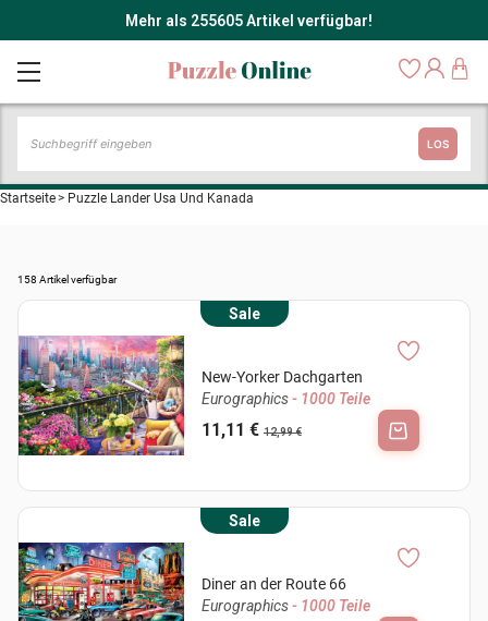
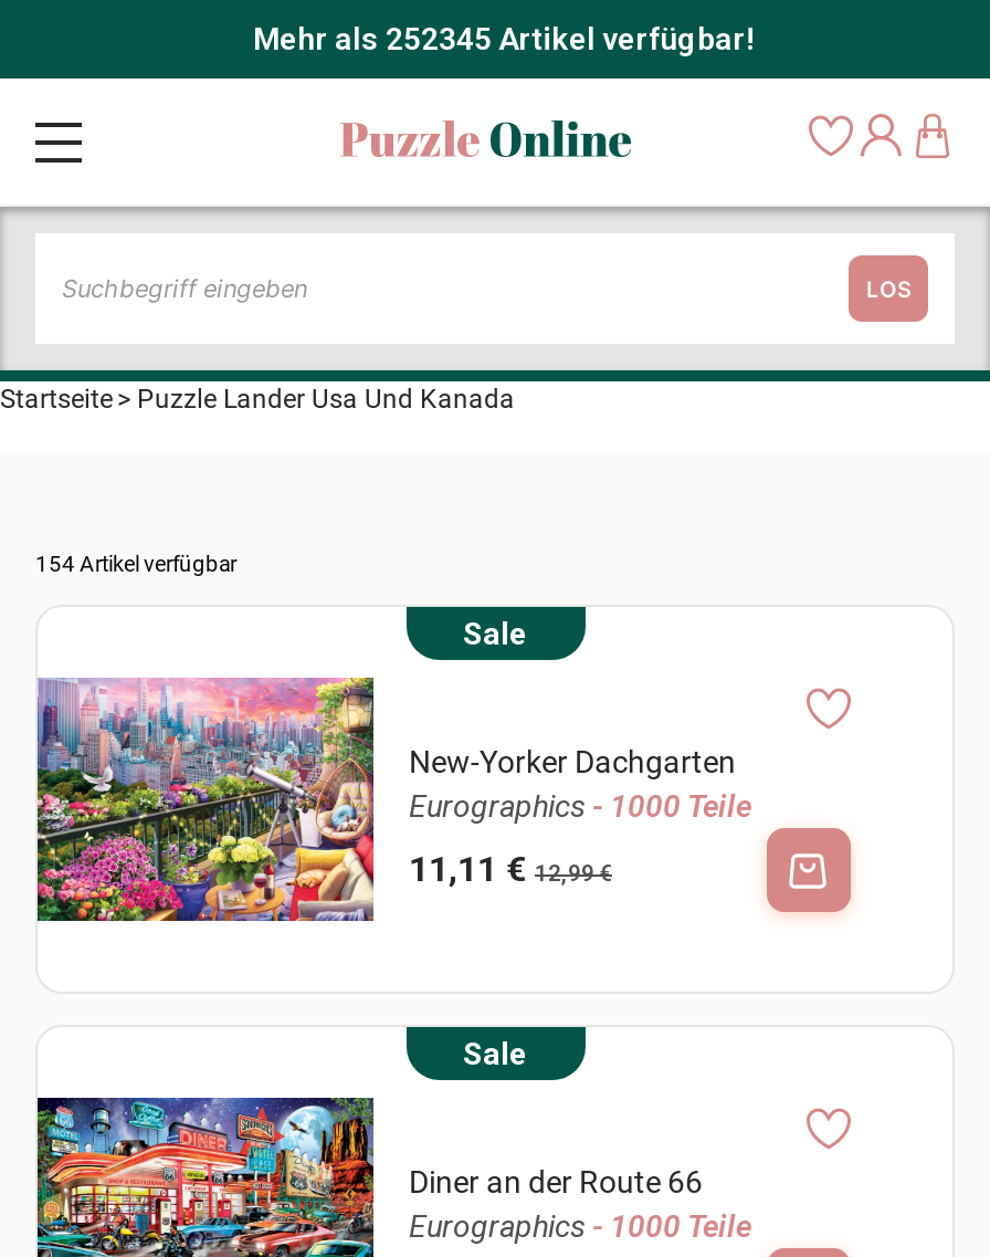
- Mehr als 255605 Artikel verfügbar!
+ Mehr als 252345 Artikel verfügbar!

- 158 Artikel verfügbar
+ 154 Artikel verfügbar
